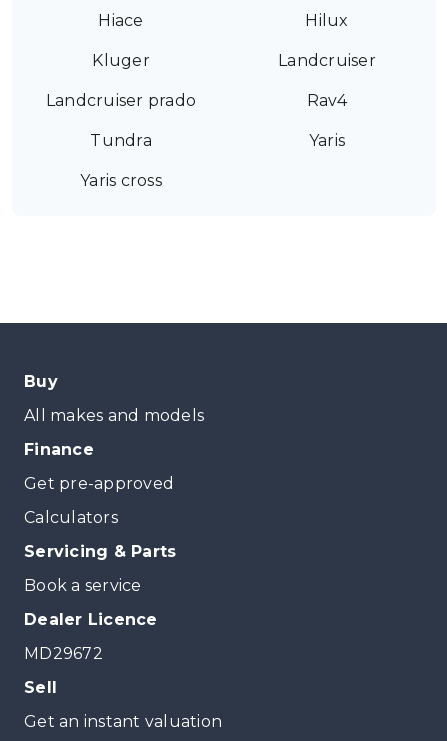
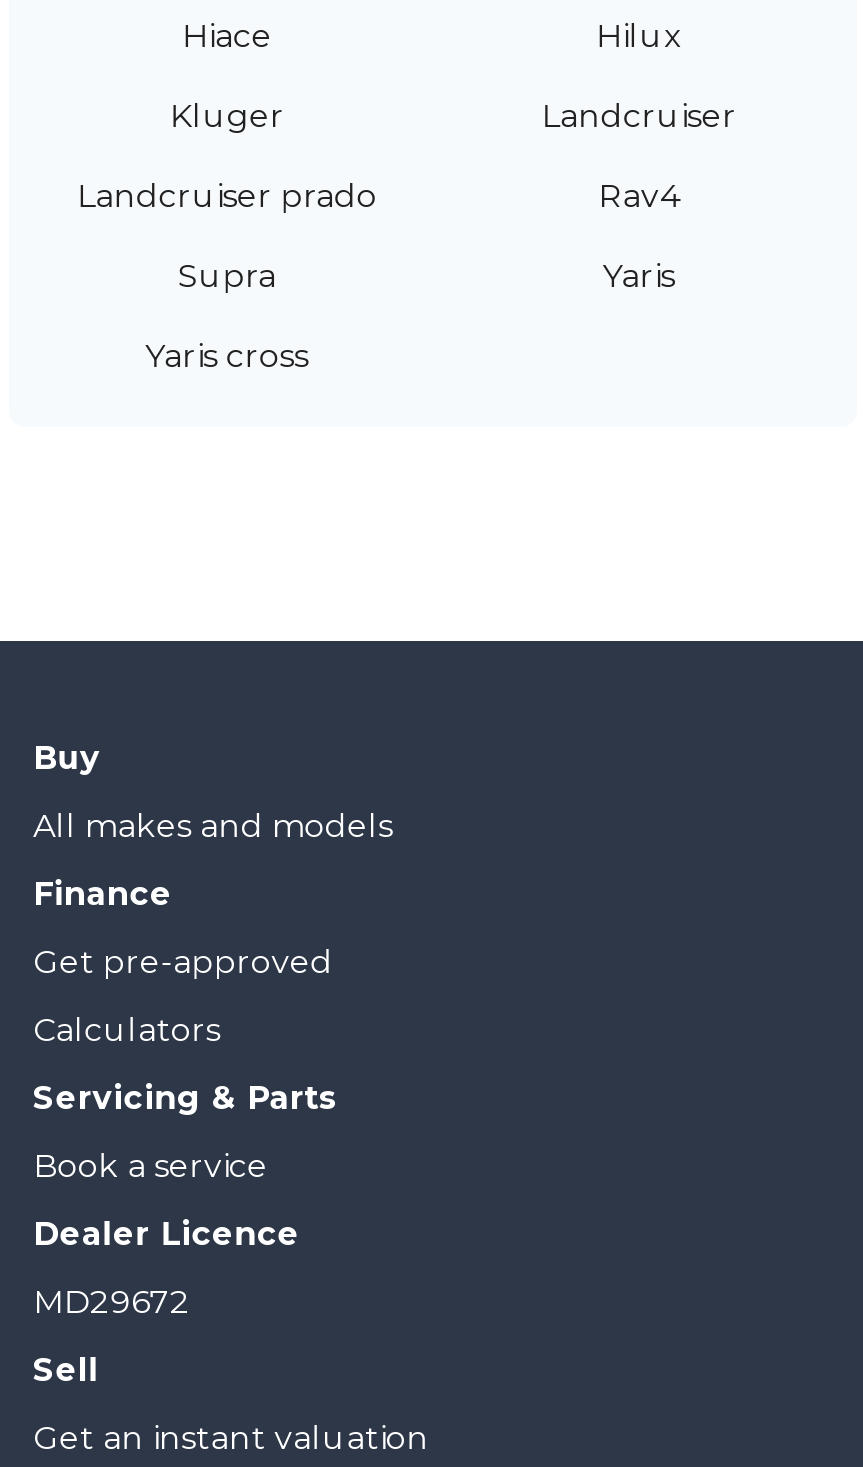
- Tundra
+ Supra
